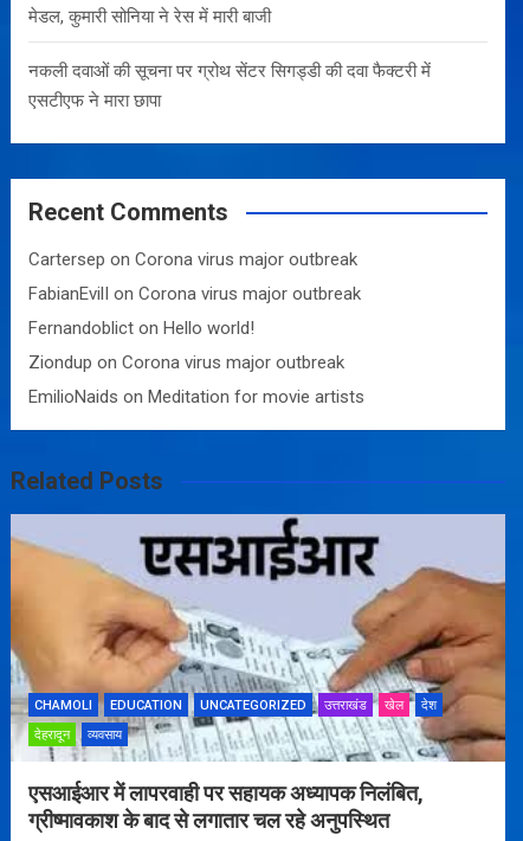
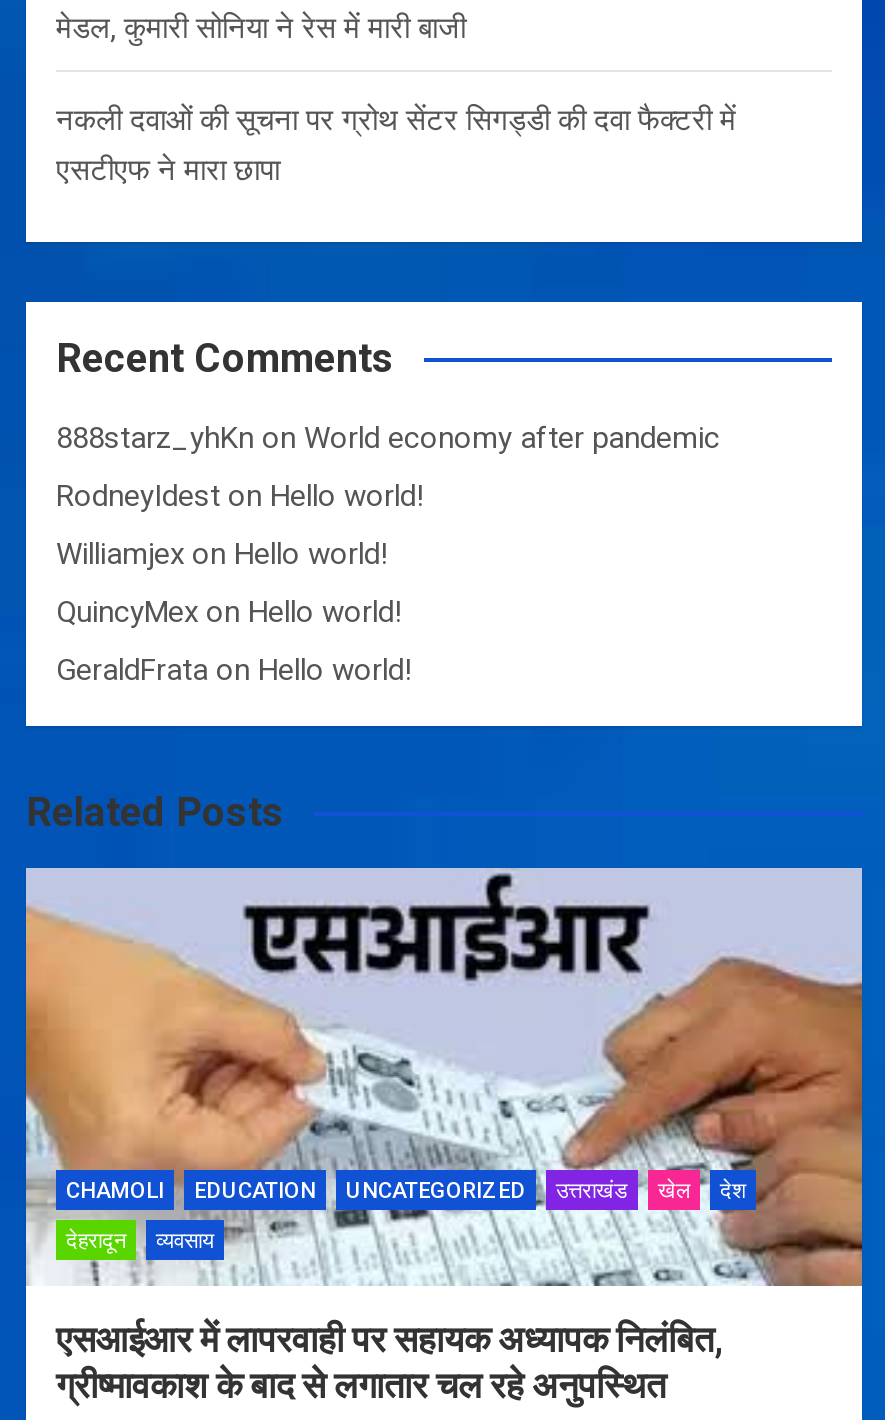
- Cartersep on Corona virus major outbreak
+ 888starz_yhKn on World economy after pandemic

- FabianEvilI on Corona virus major outbreak
+ RodneyIdest on Hello world!

- Fernandoblict on Hello world!
+ Williamjex on Hello world!

- Ziondup on Corona virus major outbreak
+ QuincyMex on Hello world!

- EmilioNaids on Meditation for movie artists
+ GeraldFrata on Hello world!
